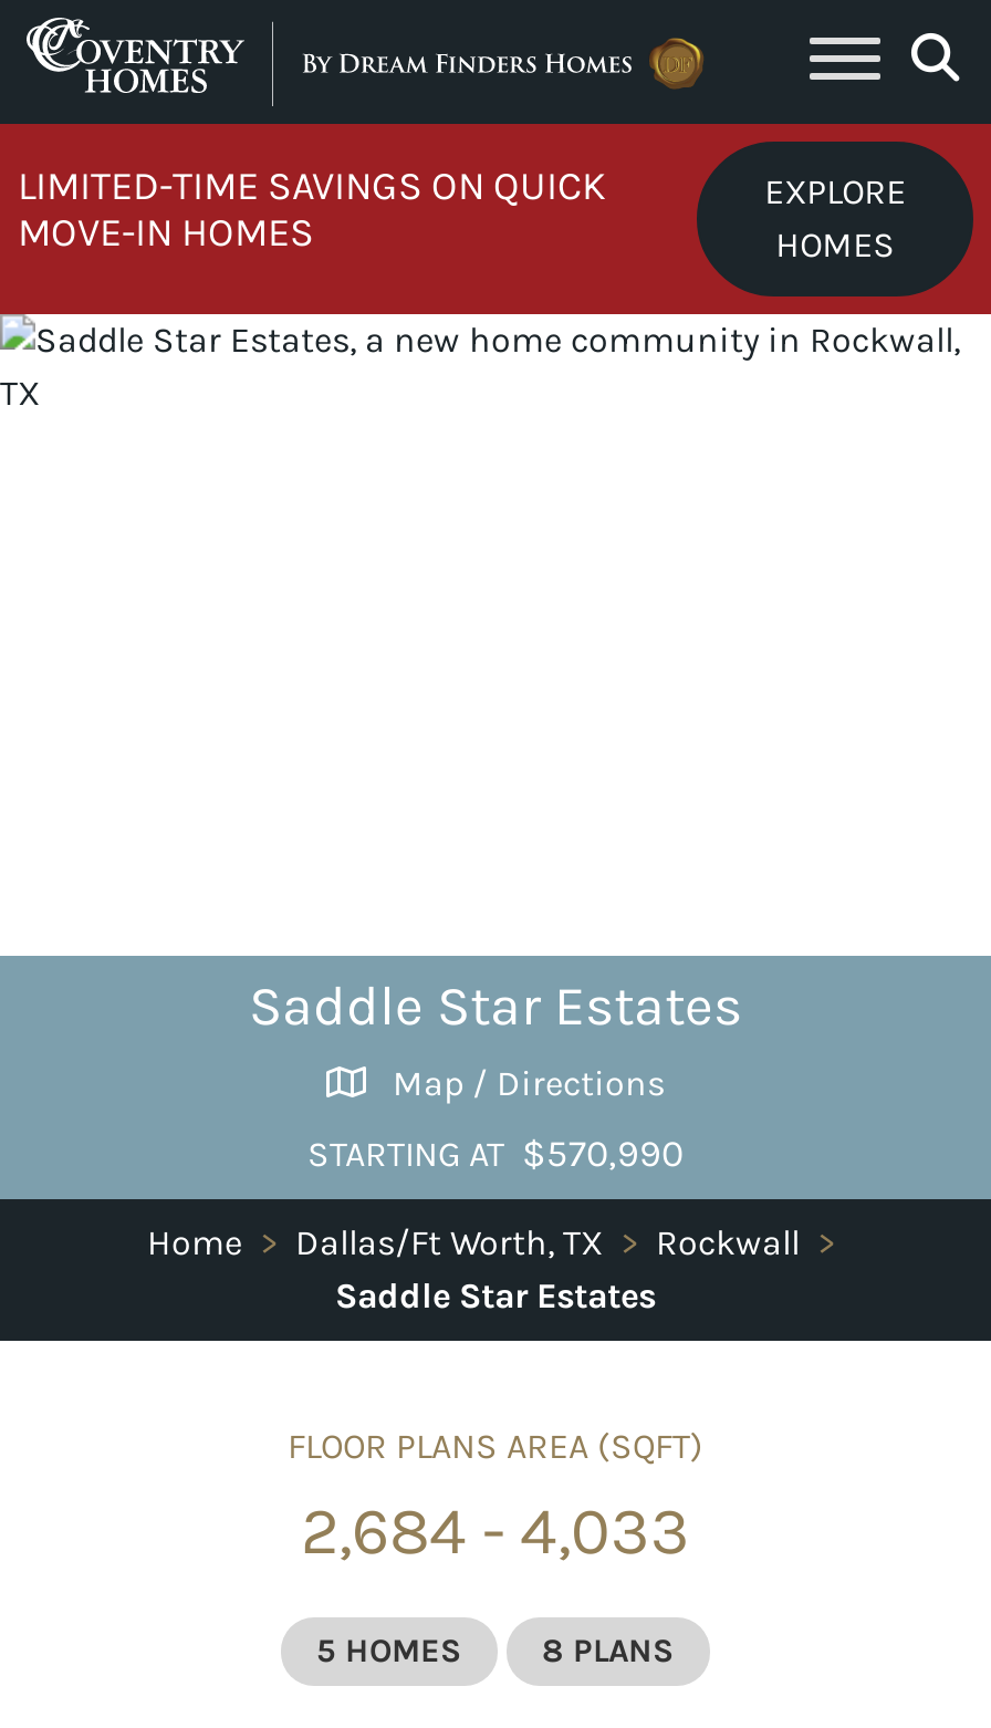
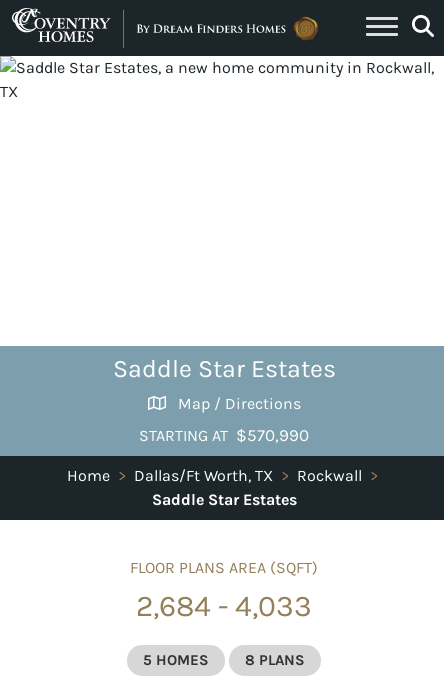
- [image]
- LIMITED-TIME SAVINGS ON QUICK
- MOVE-IN HOMES

- EXPLORE
- HOMES
